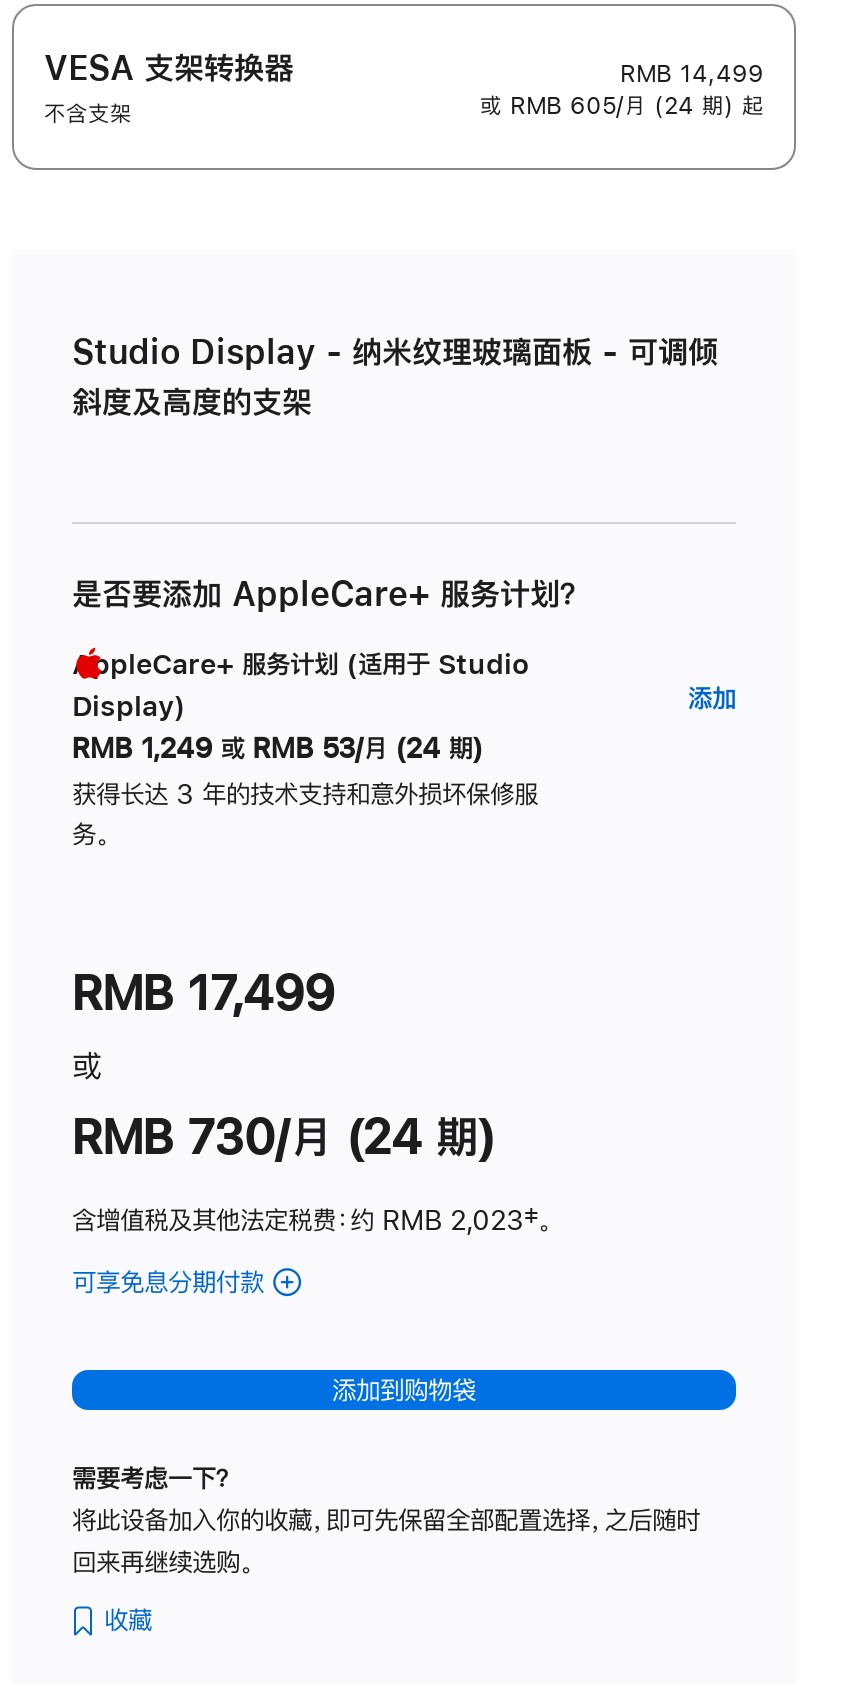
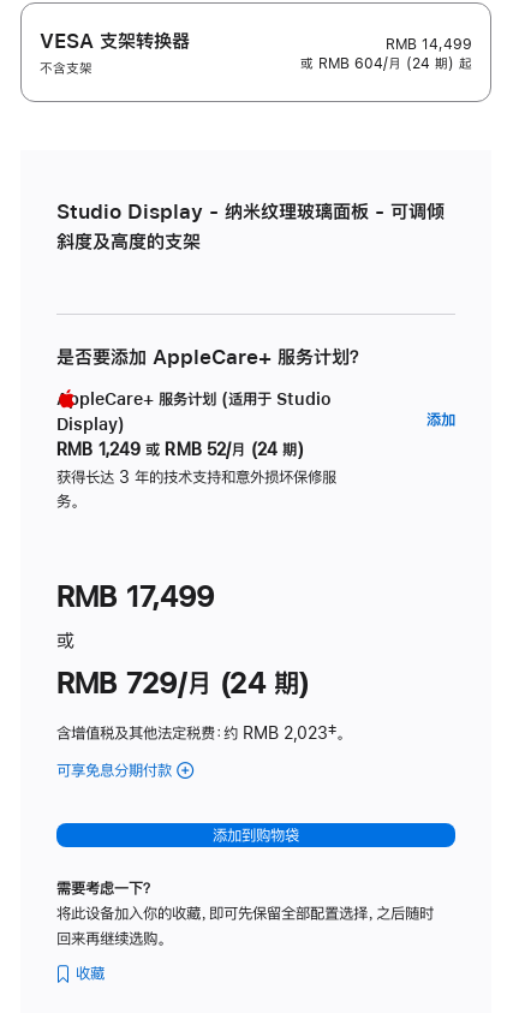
- 或 RMB 605/月 (24 期) 起
+ 或 RMB 604/月 (24 期) 起

- RMB 1,249 或 RMB 53/月 (24 期)
+ RMB 1,249 或 RMB 52/月 (24 期)

- RMB 730/月 (24 期)
+ RMB 729/月 (24 期)
